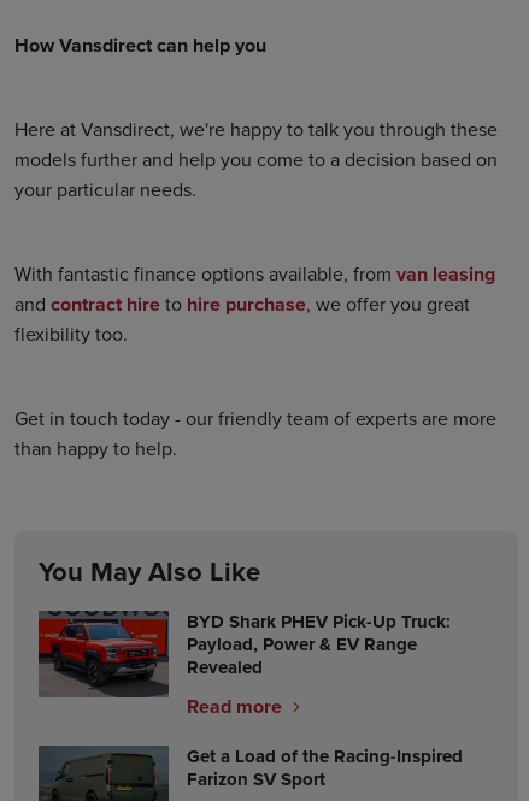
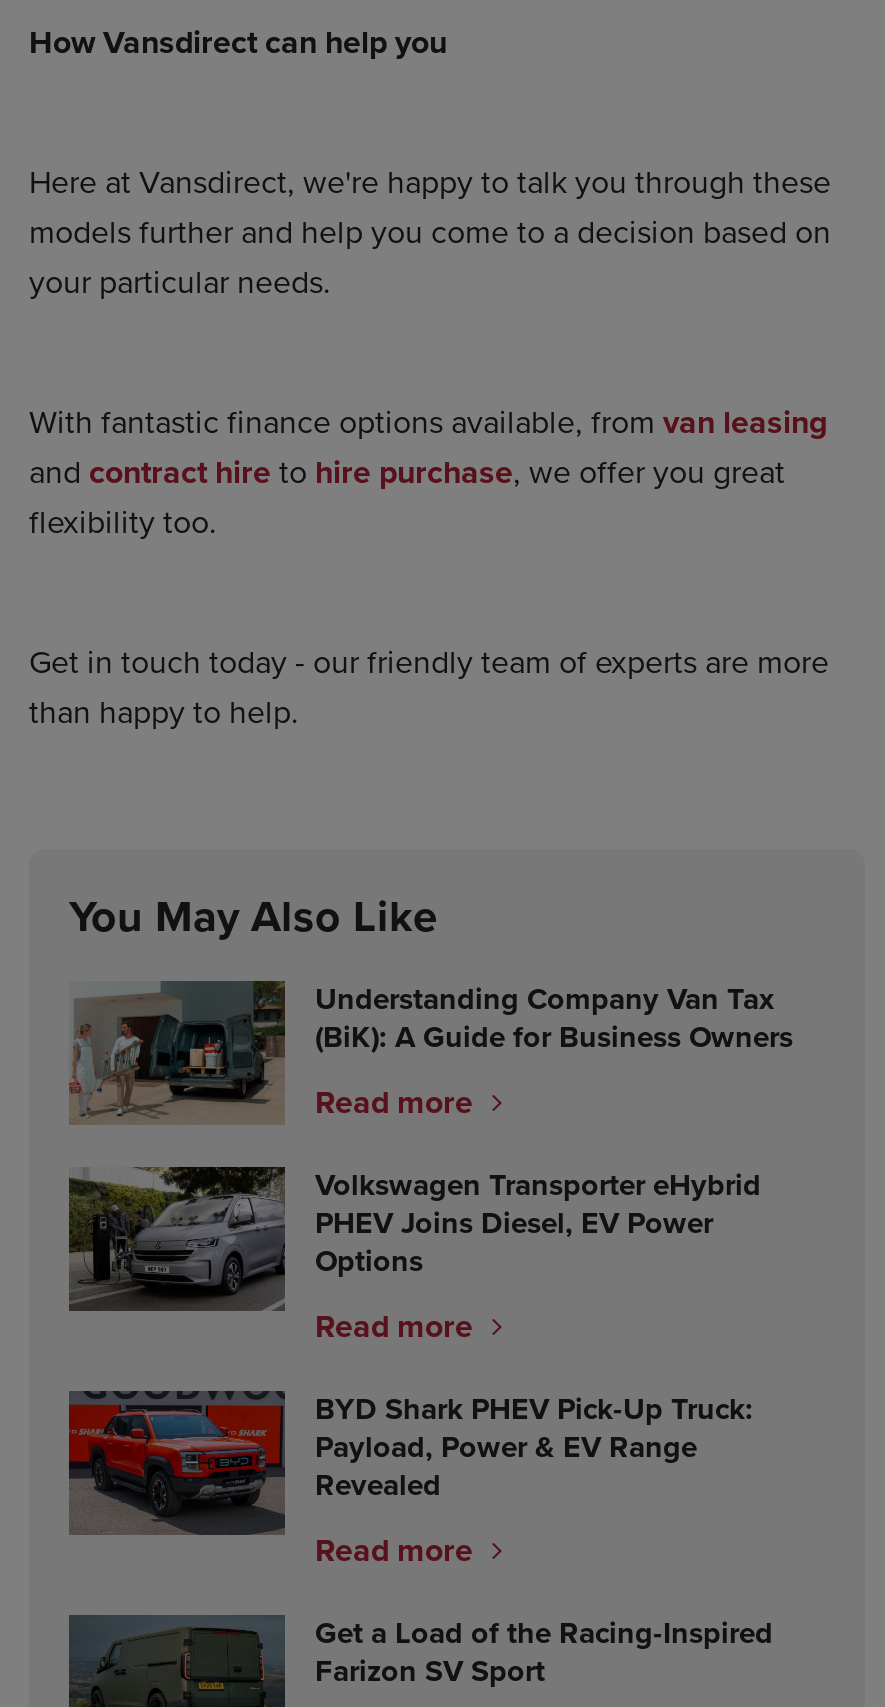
+ [image]

+ [image]
+ Understanding Company Van Tax
+ (BiK): A Guide for Business Owners
+ Read more
+ Volkswagen Transporter eHybrid
+ PHEV Joins Diesel, EV Power
+ Options
+ Read more
